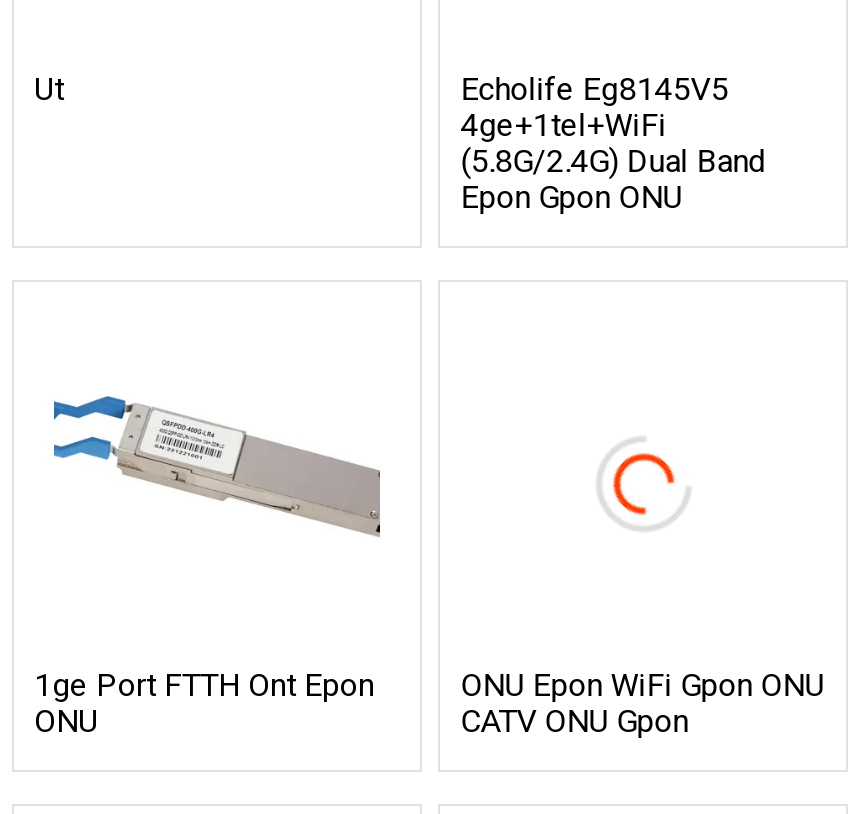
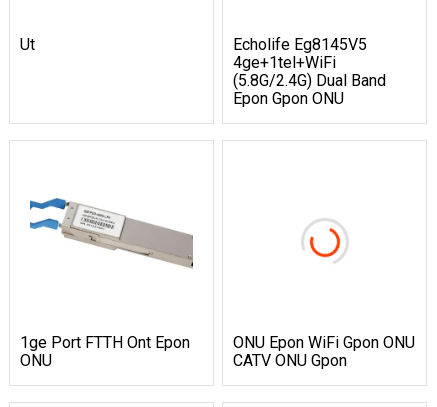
- [image]
+ [image]
